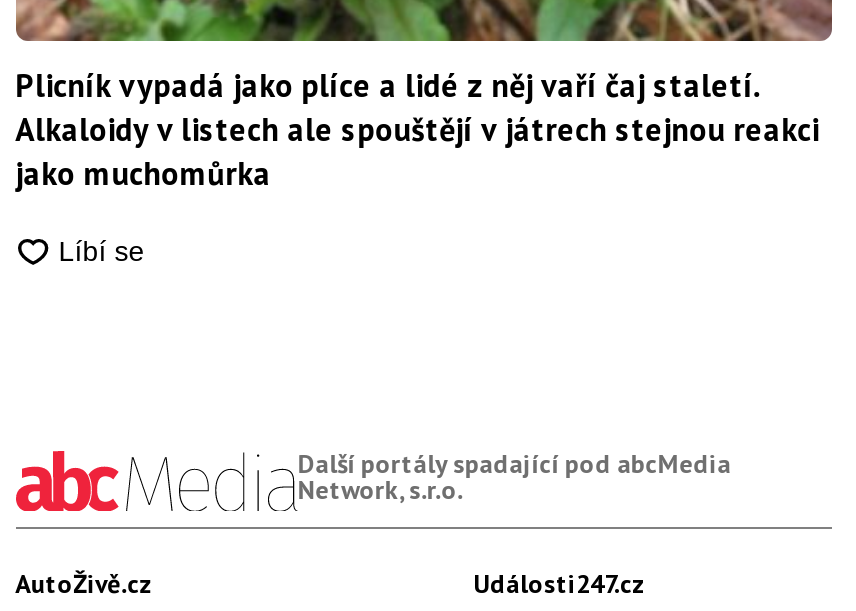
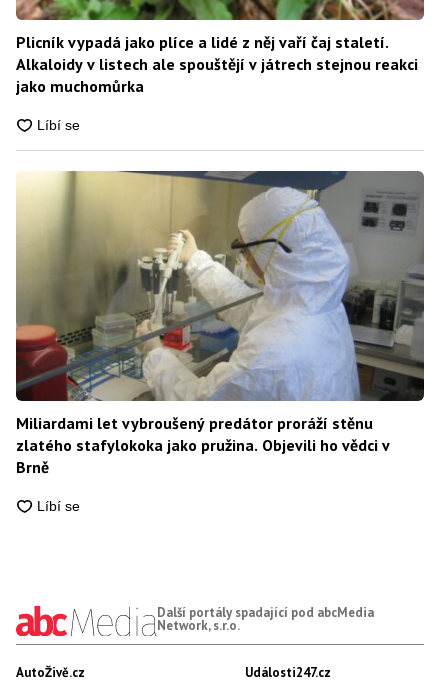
+ [image]
+ Miliardami let vybroušený predátor proráží stěnu
+ zlatého stafylokoka jako pružina. Objevili ho vědci v
+ Brně
